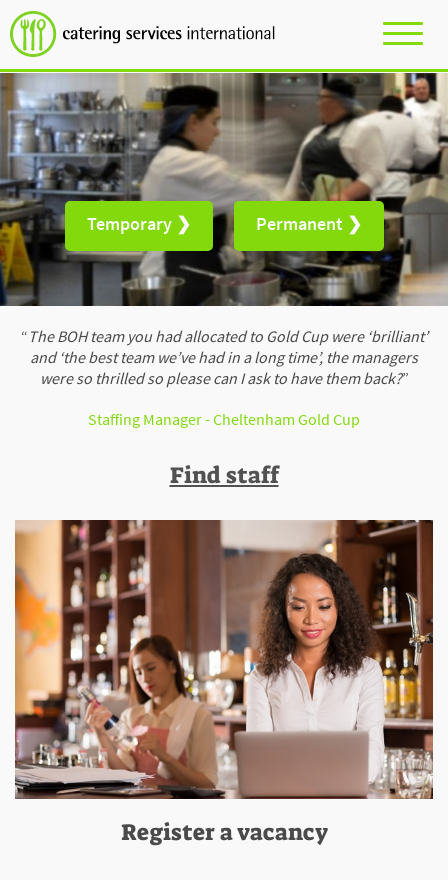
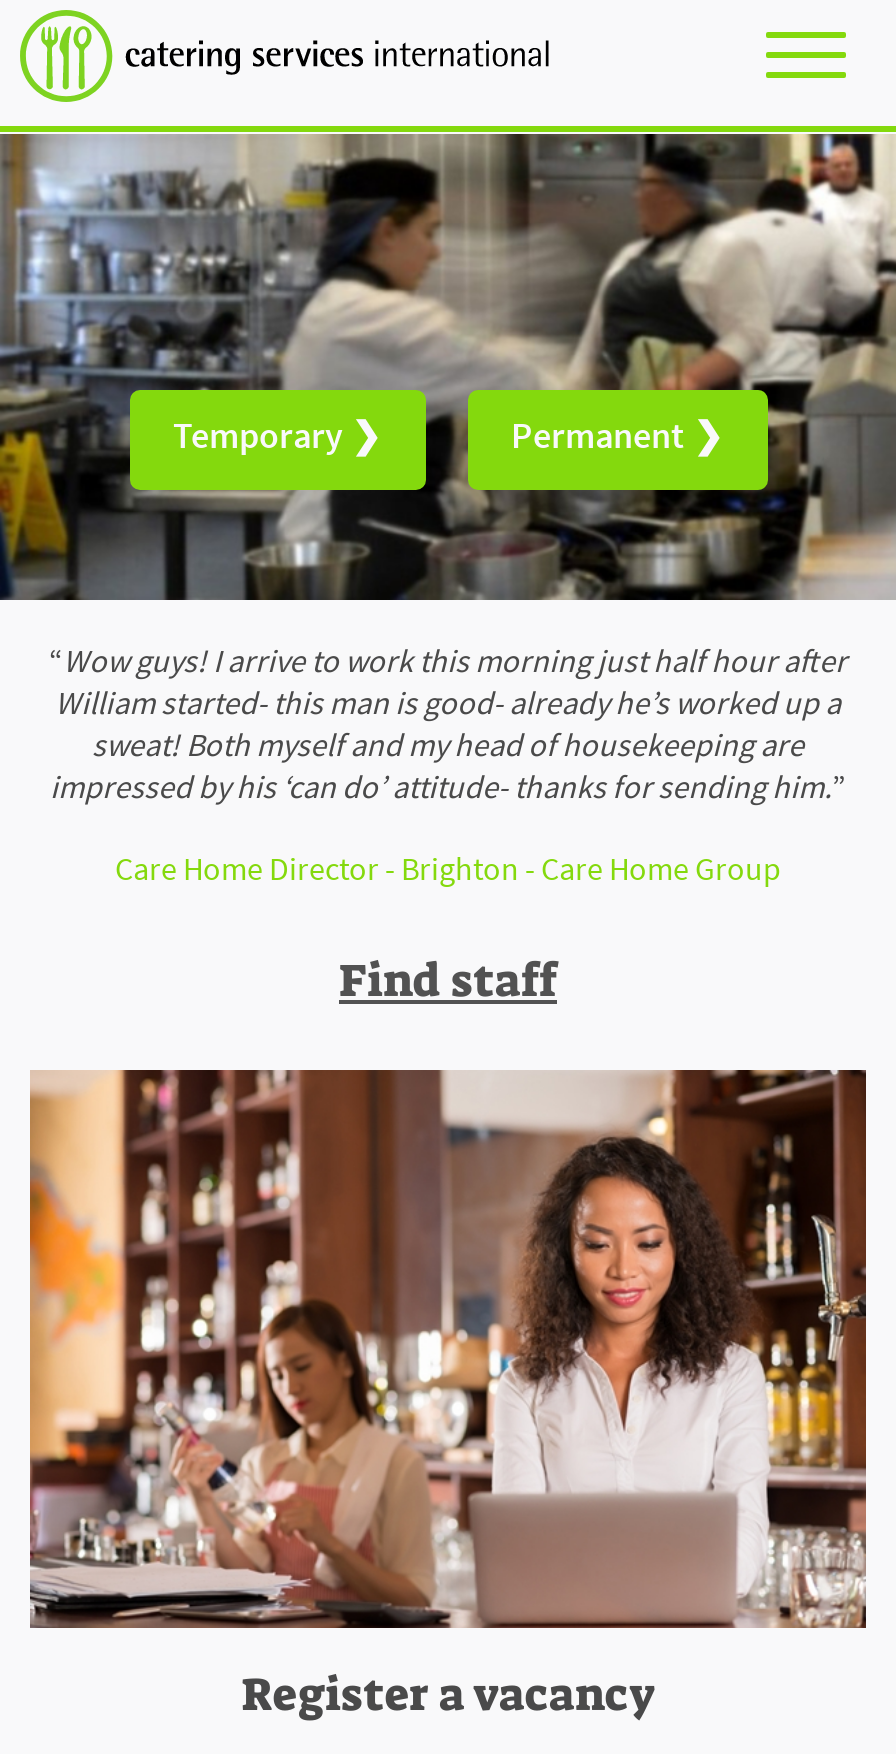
- The BOH team you had allocated to Gold Cup were ‘brilliant’
- and ‘the best team we’ve had in a long time’, the managers
- were so thrilled so please can I ask to have them back?
+ Wow guys! I arrive to work this morning just half hour after
+ William started- this man is good- already he’s worked up a
+ sweat! Both myself and my head of housekeeping are
+ impressed by his ‘can do’ attitude- thanks for sending him.

- Staffing Manager - Cheltenham Gold Cup
+ Care Home Director - Brighton - Care Home Group
